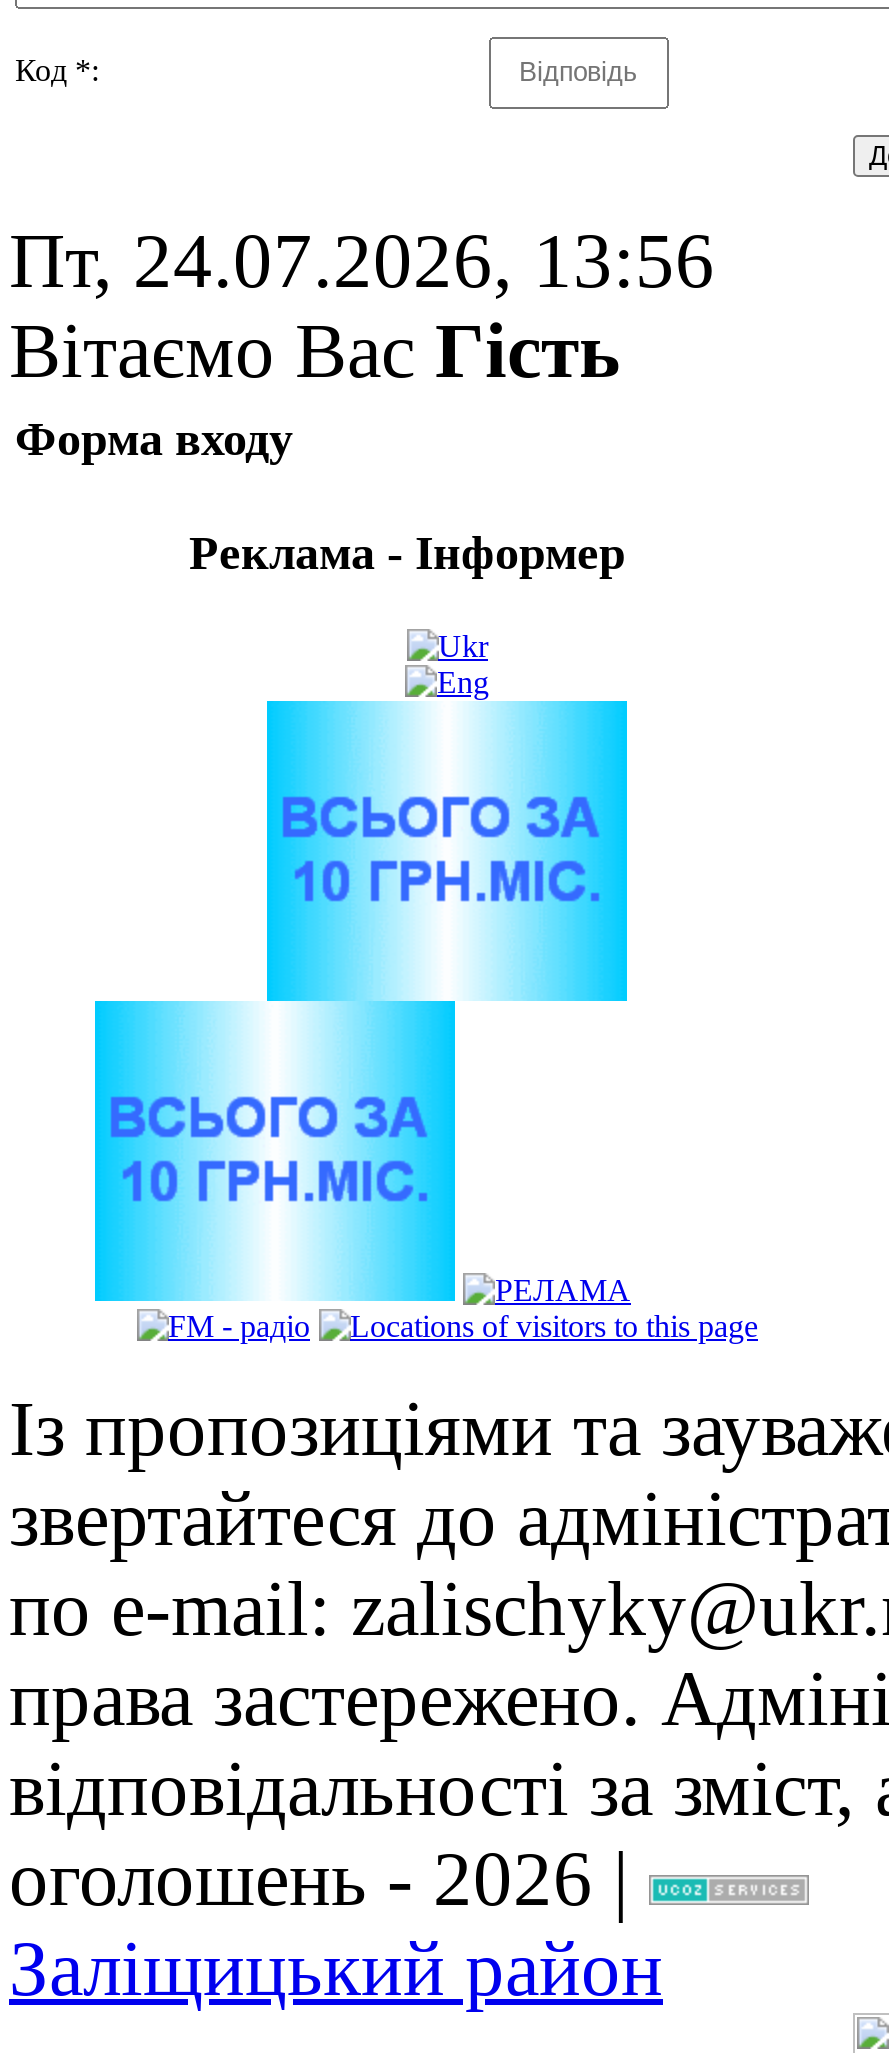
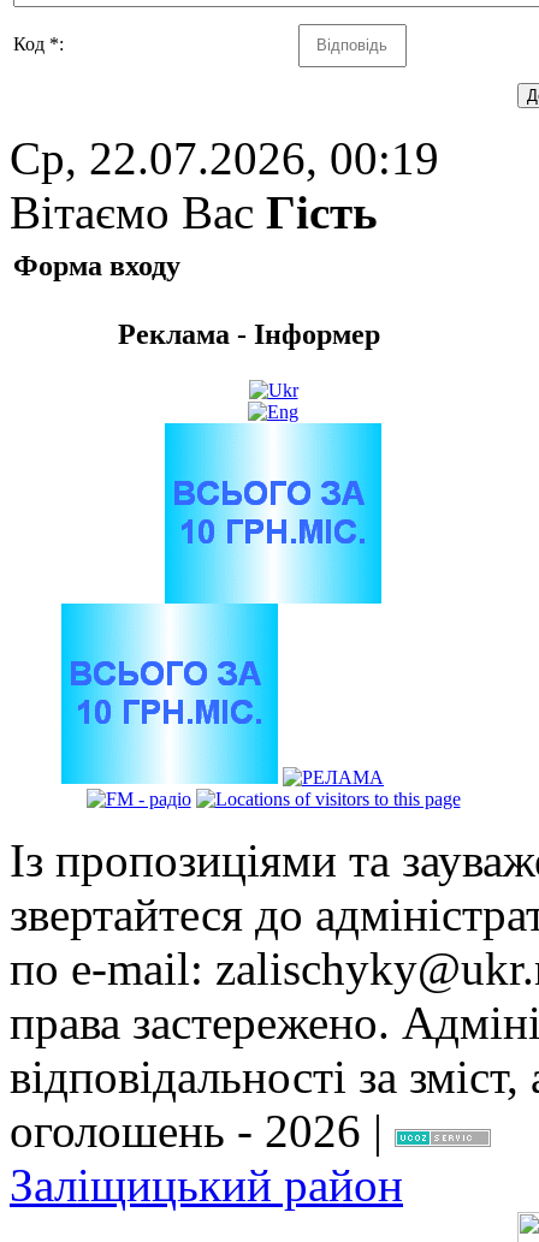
- Пт, 24.07.2026, 13:56
+ Ср, 22.07.2026, 00:19
